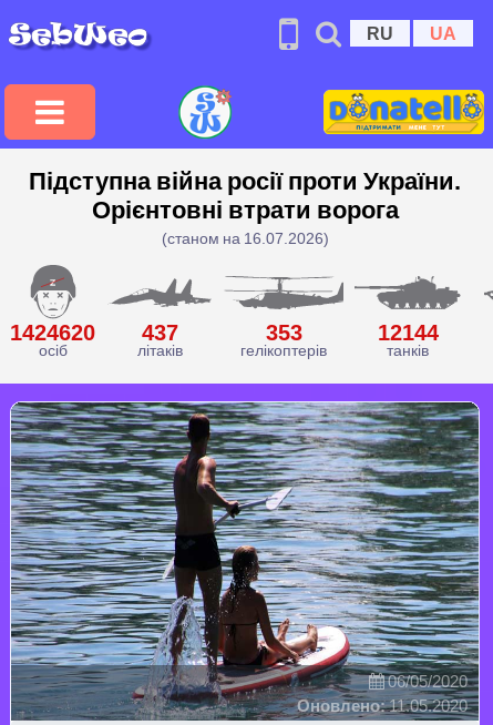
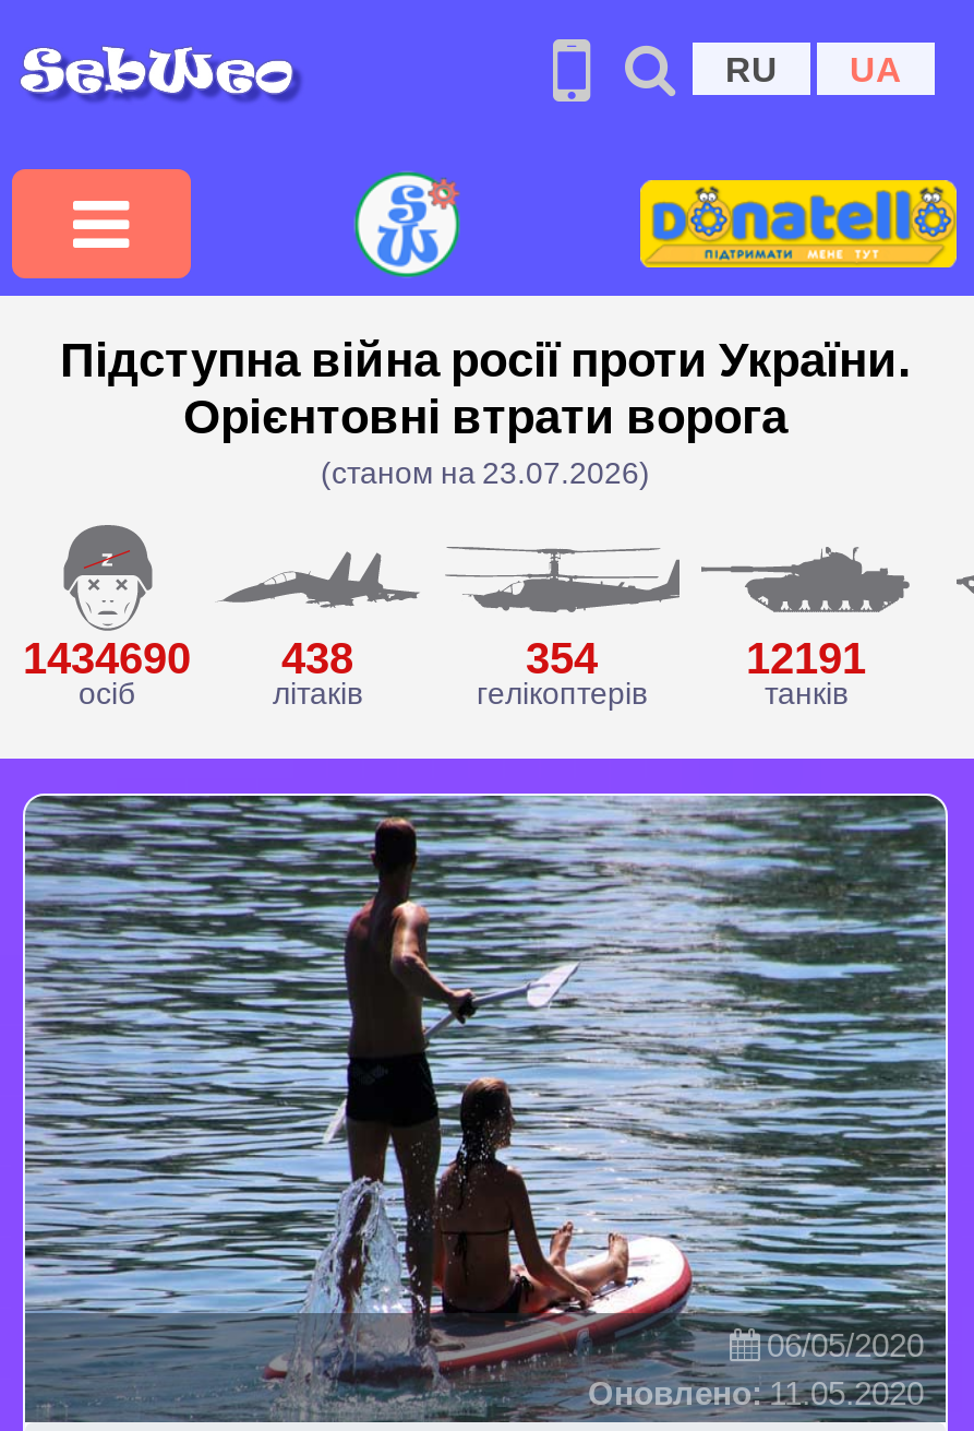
- (станом на 16.07.2026)
+ (станом на 23.07.2026)

- 1424620
+ 1434690

- 437
+ 438

- 353
+ 354

- 12144
+ 12191
